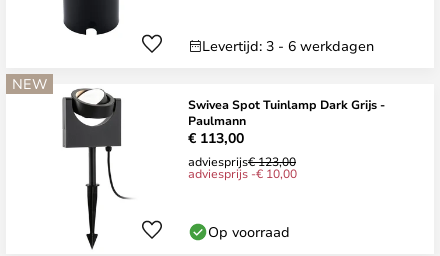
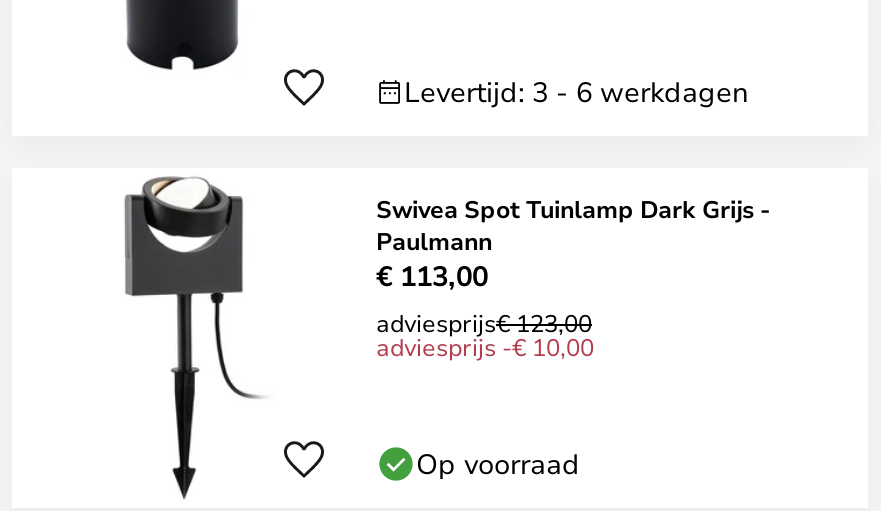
- NEW
